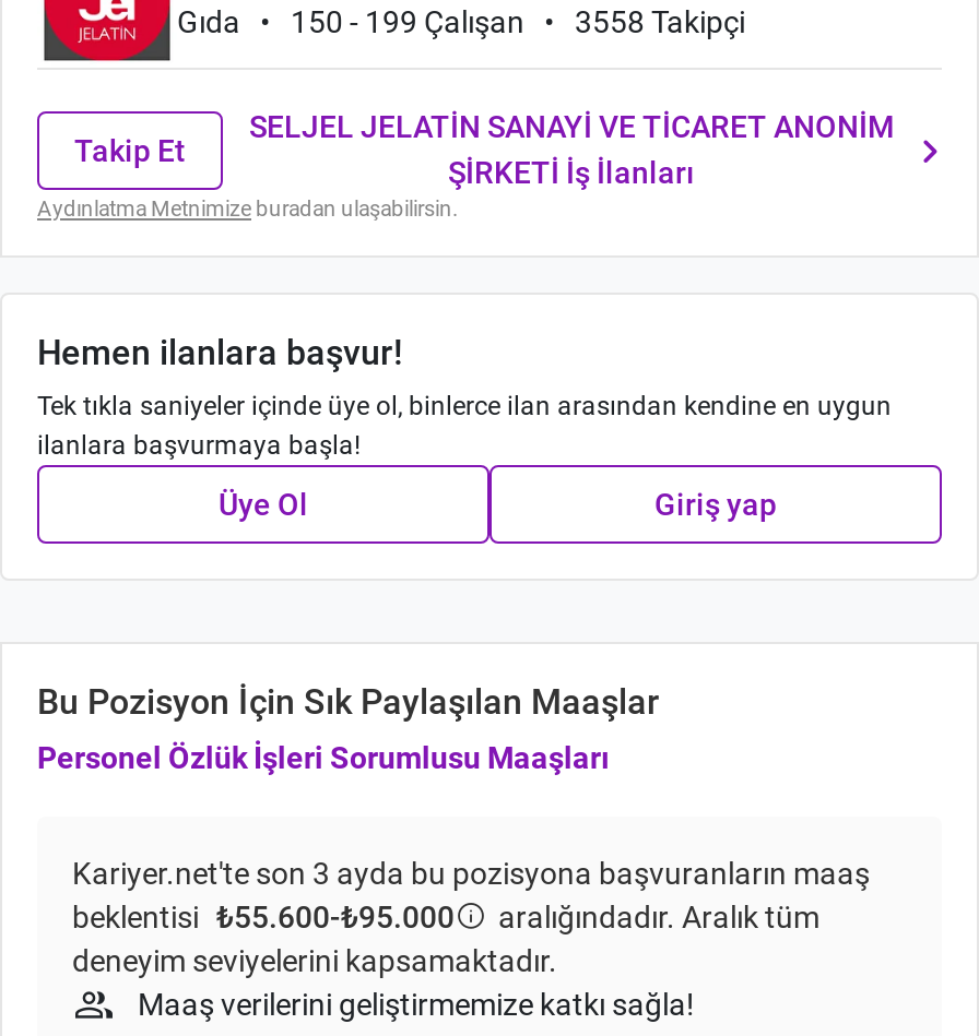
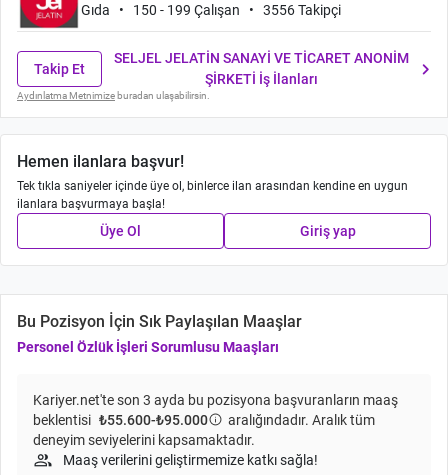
- 3558 Takipçi
+ 3556 Takipçi
